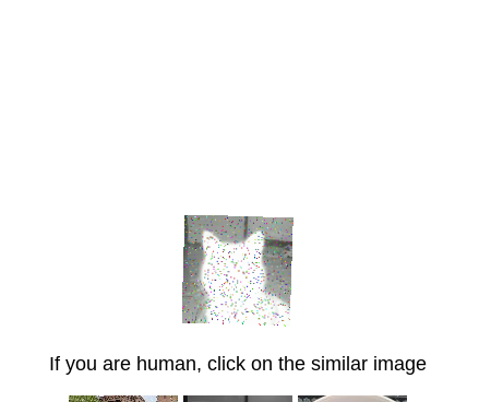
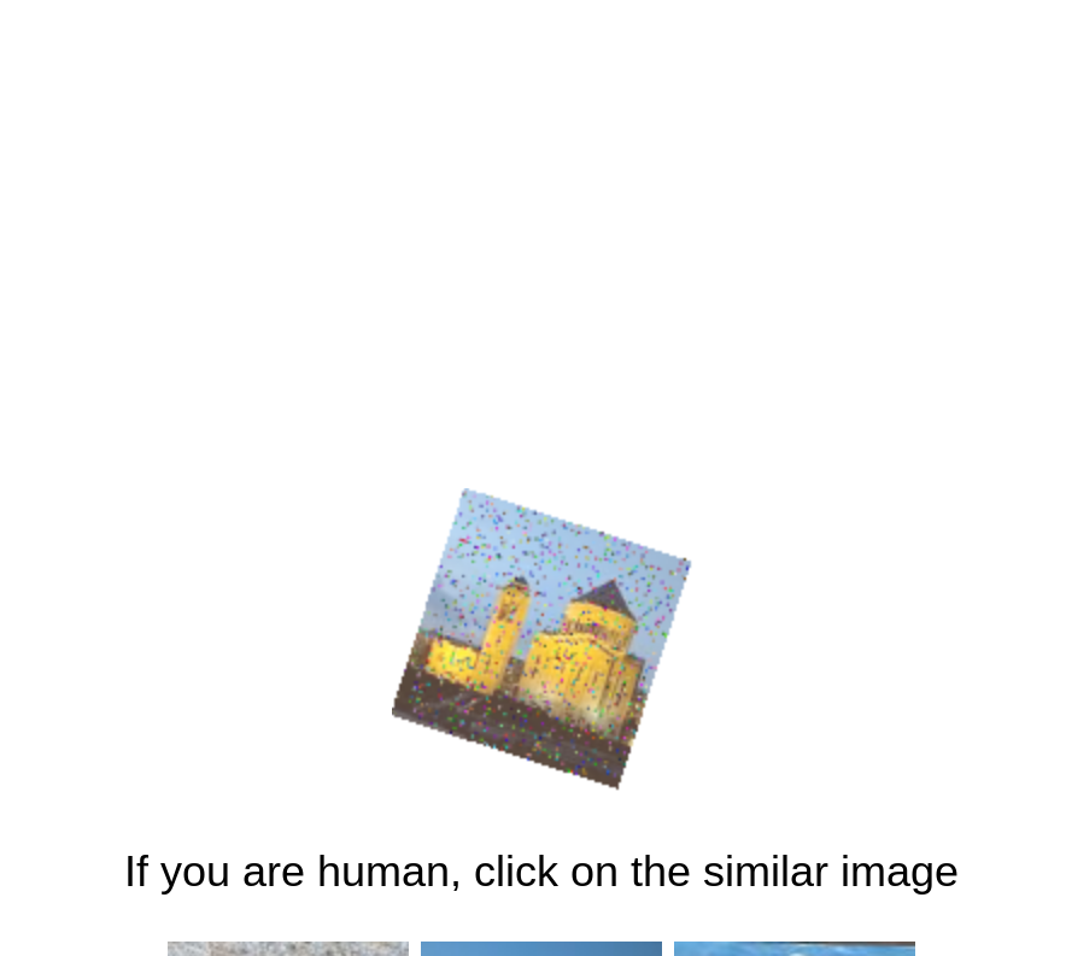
- [image]
+ [image]
